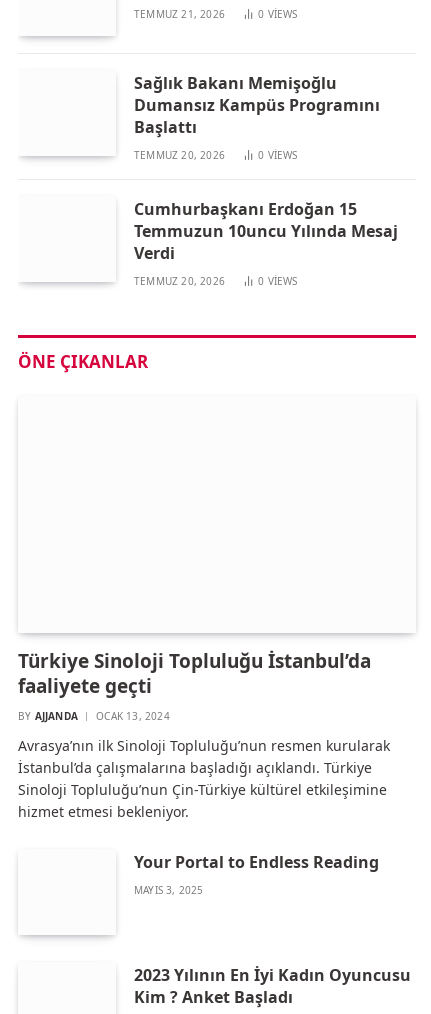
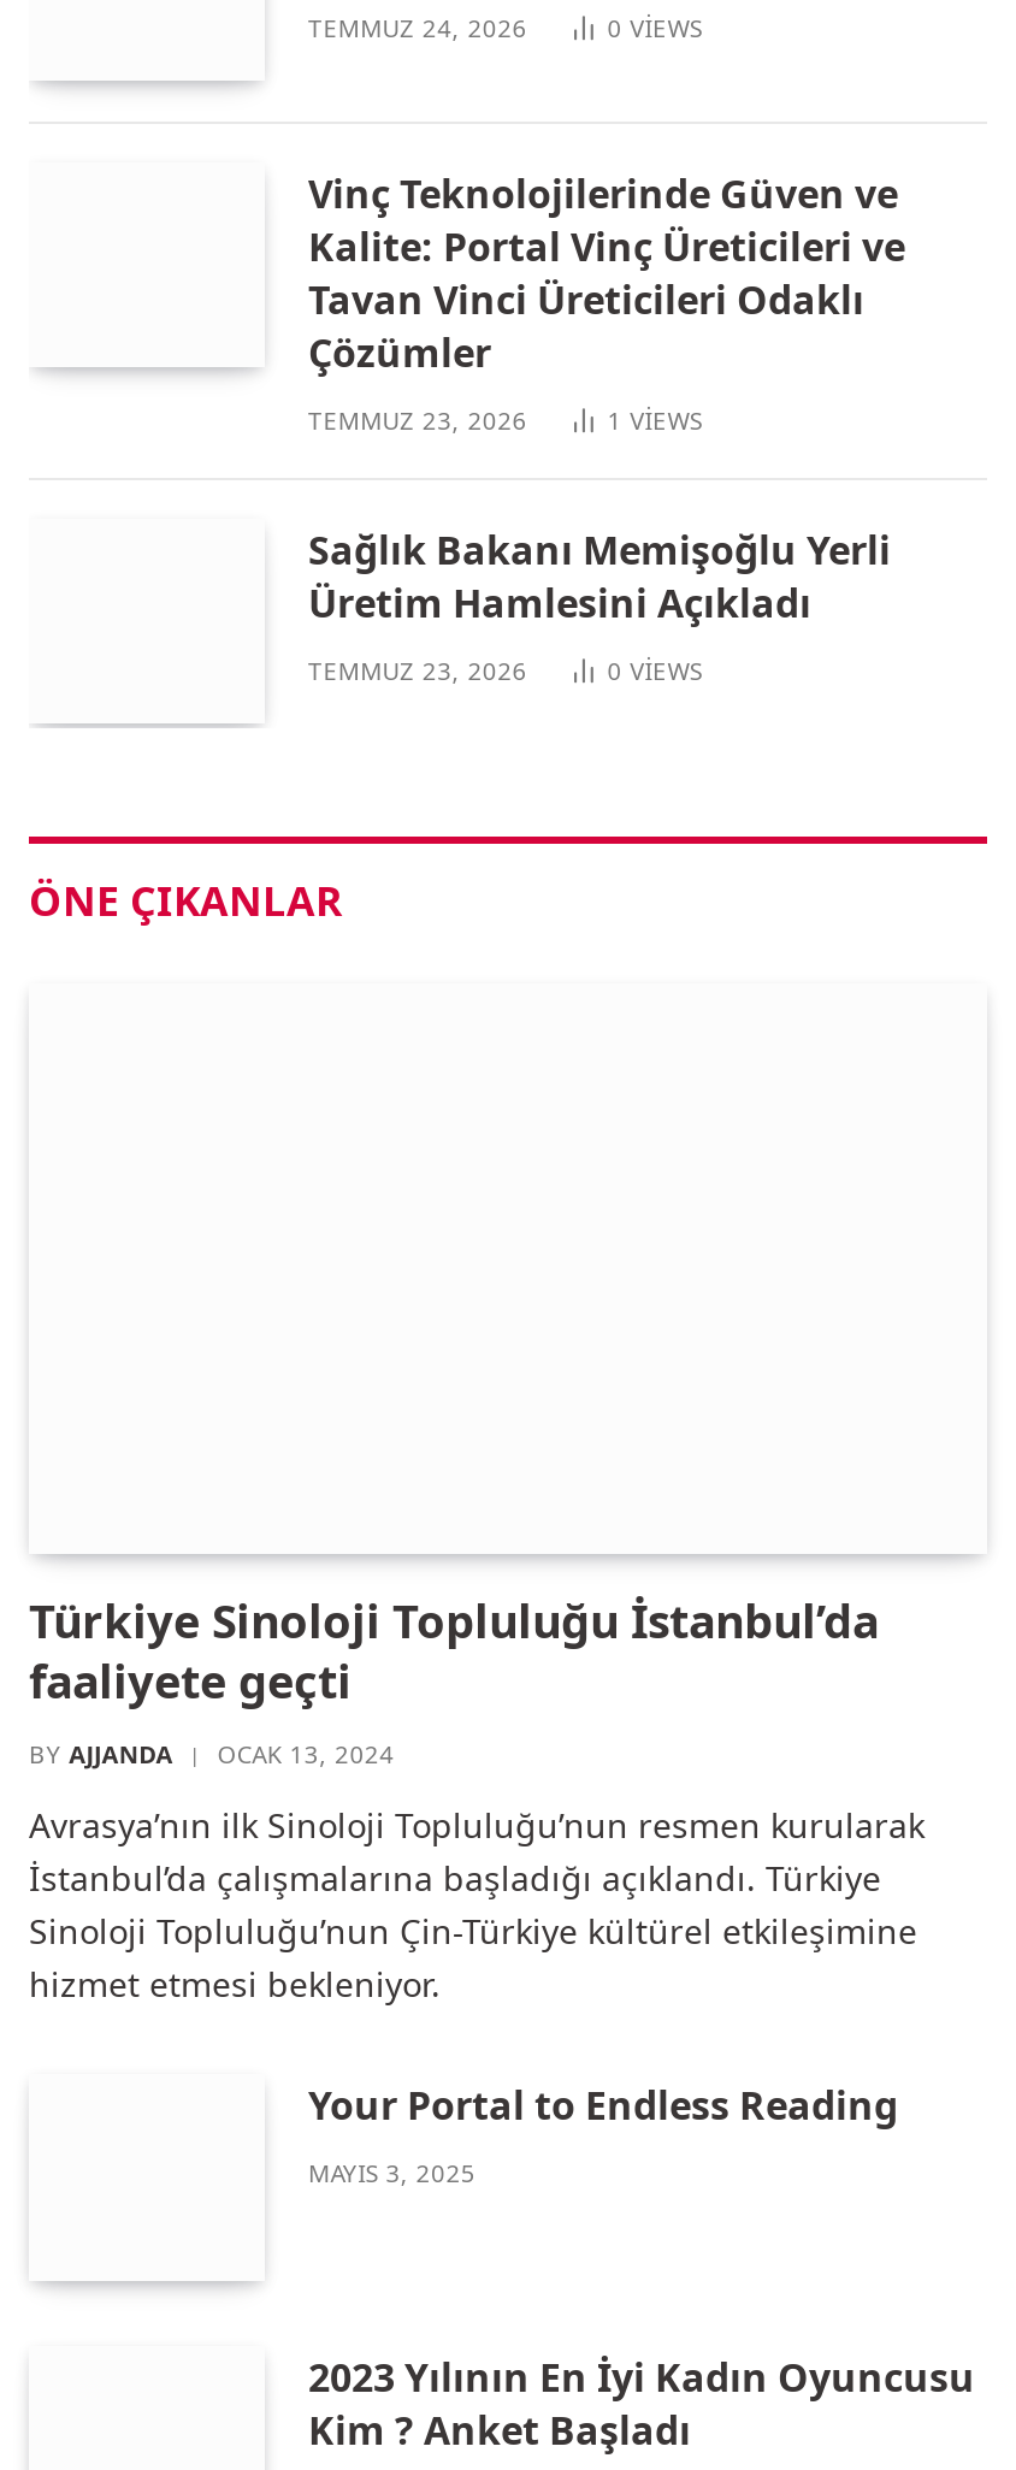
- TEMMUZ 21, 2026
+ TEMMUZ 24, 2026

- Sağlık Bakanı Memişoğlu
- Dumansız Kampüs Programını
- Başlattı
+ Vinç Teknolojilerinde Güven ve
+ Kalite: Portal Vinç Üreticileri ve
+ Tavan Vinci Üreticileri Odaklı
+ Çözümler

- TEMMUZ 20, 2026
- 0 VIEWS
+ TEMMUZ 23, 2026
+ 1 VIEWS

- Cumhurbaşkanı Erdoğan 15
- Temmuzun 10uncu Yılında Mesaj
- Verdi
+ Sağlık Bakanı Memişoğlu Yerli
+ Üretim Hamlesini Açıkladı

- TEMMUZ 20, 2026
+ TEMMUZ 23, 2026
